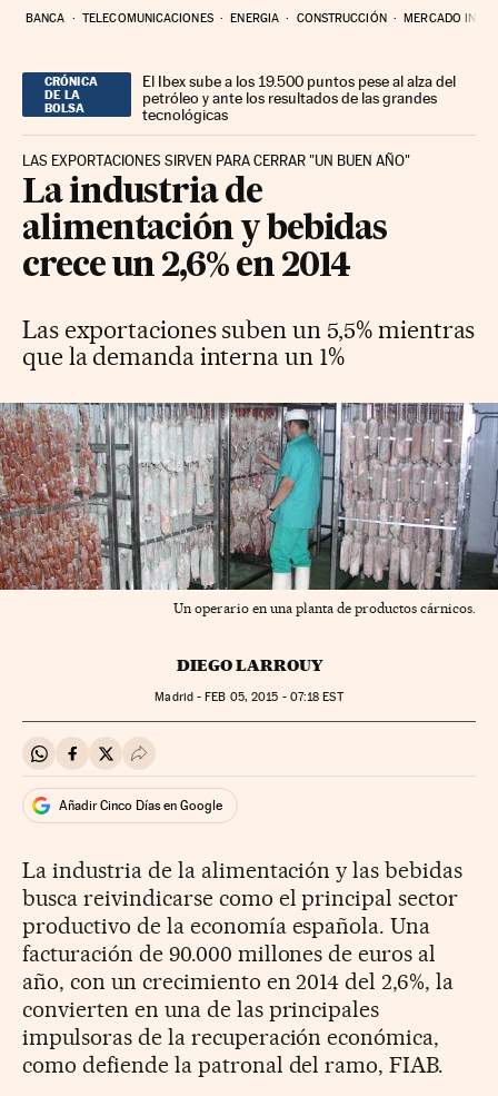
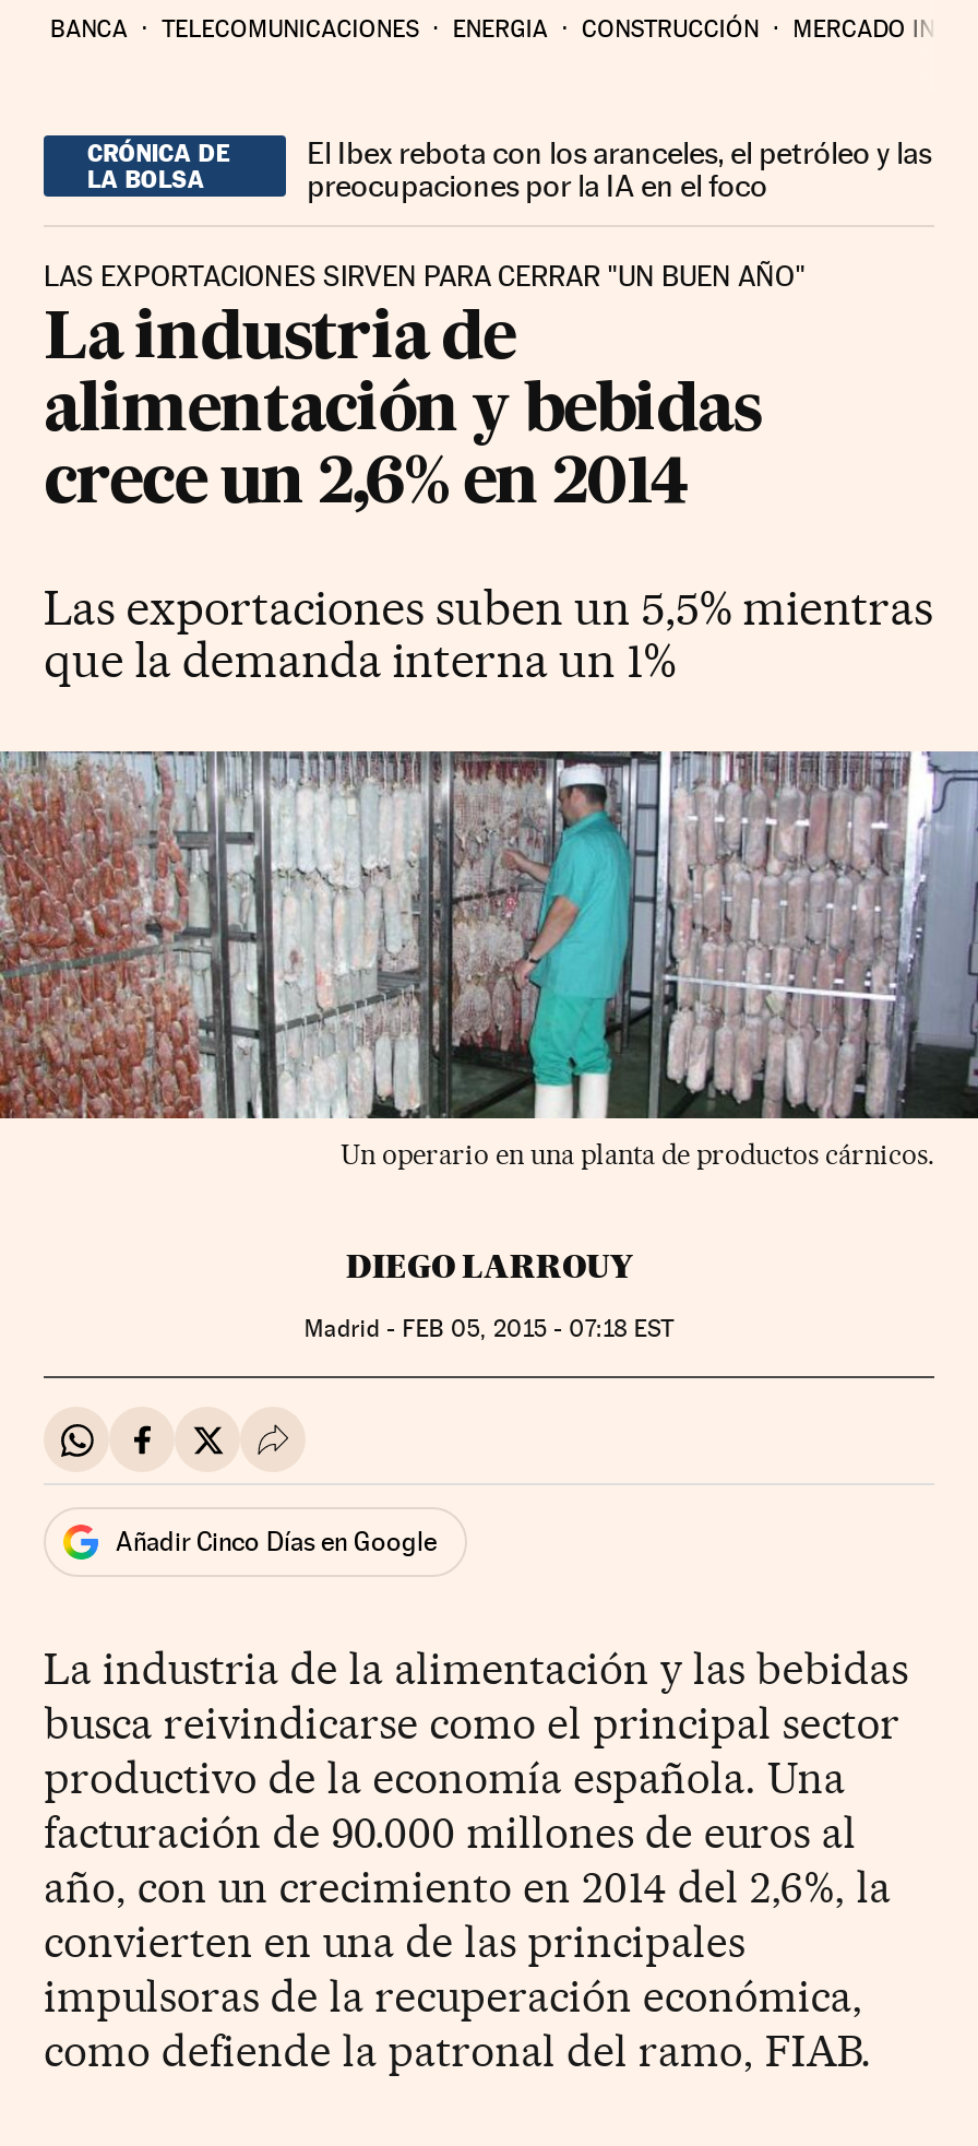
- El Ibex sube a los 19.500 puntos pese al alza del
- petróleo y ante los resultados de las grandes
- tecnológicas
+ El Ibex rebota con los aranceles, el petróleo y las
+ preocupaciones por la IA en el foco
